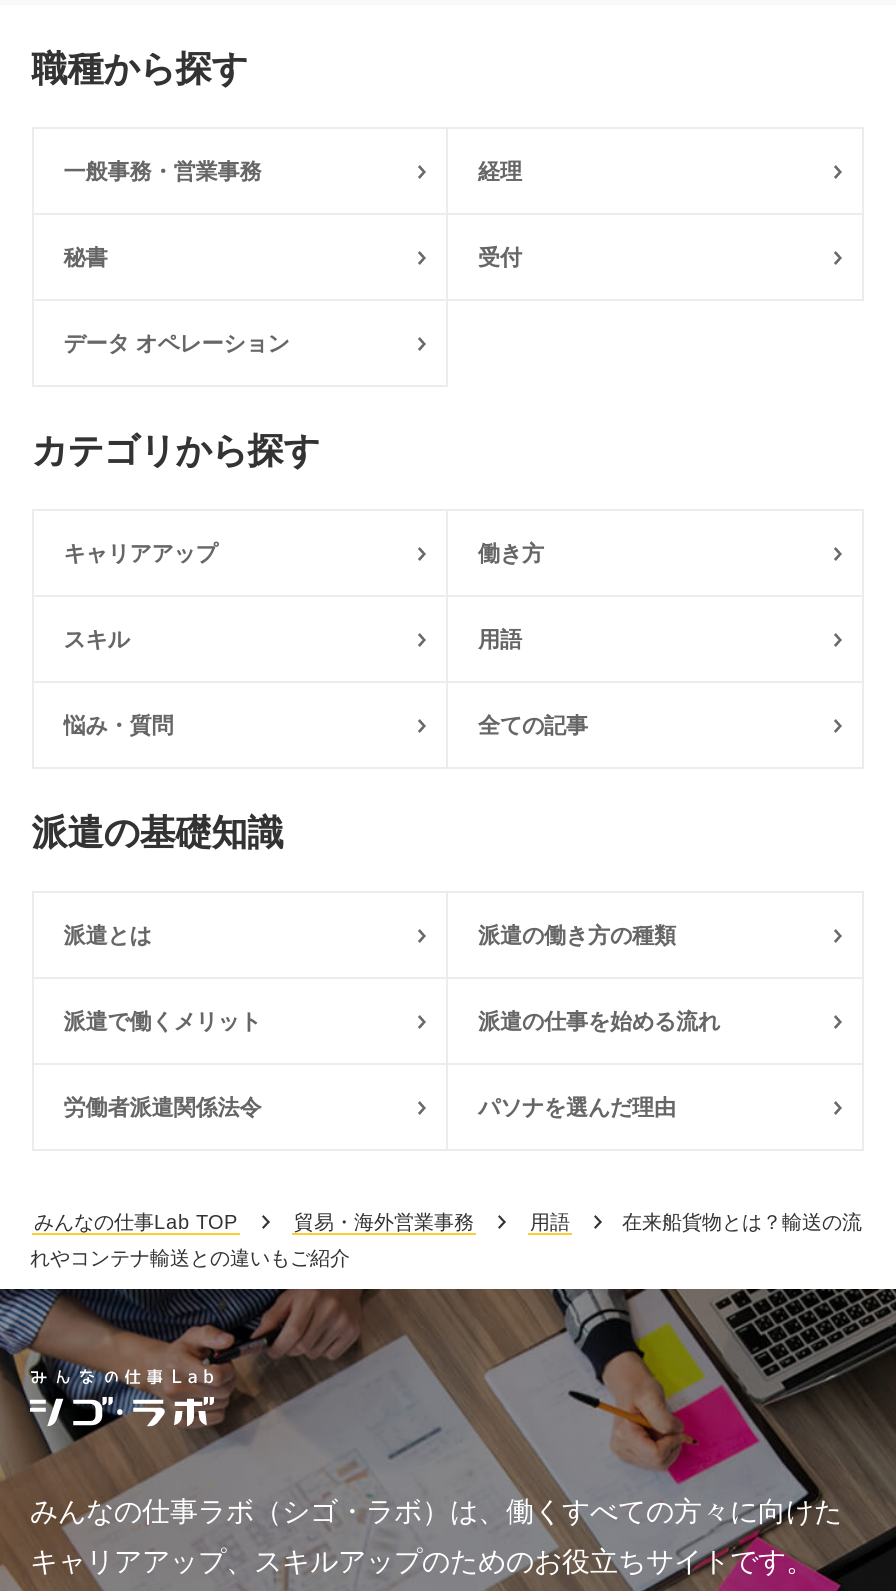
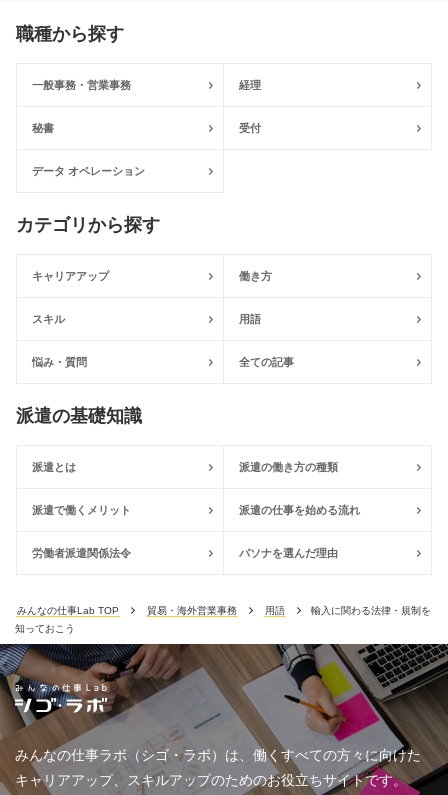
- 在来船貨物とは？輸送の流
+ 輸入に関わる法律・規制を

- れやコンテナ輸送との違いもご紹介
+ 知っておこう
